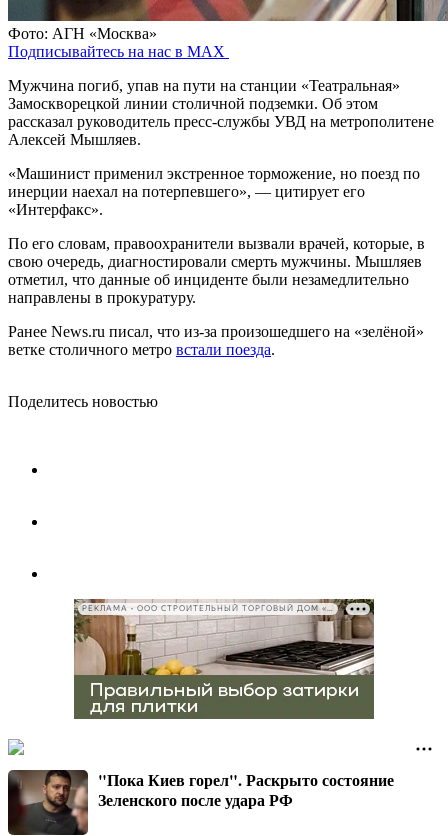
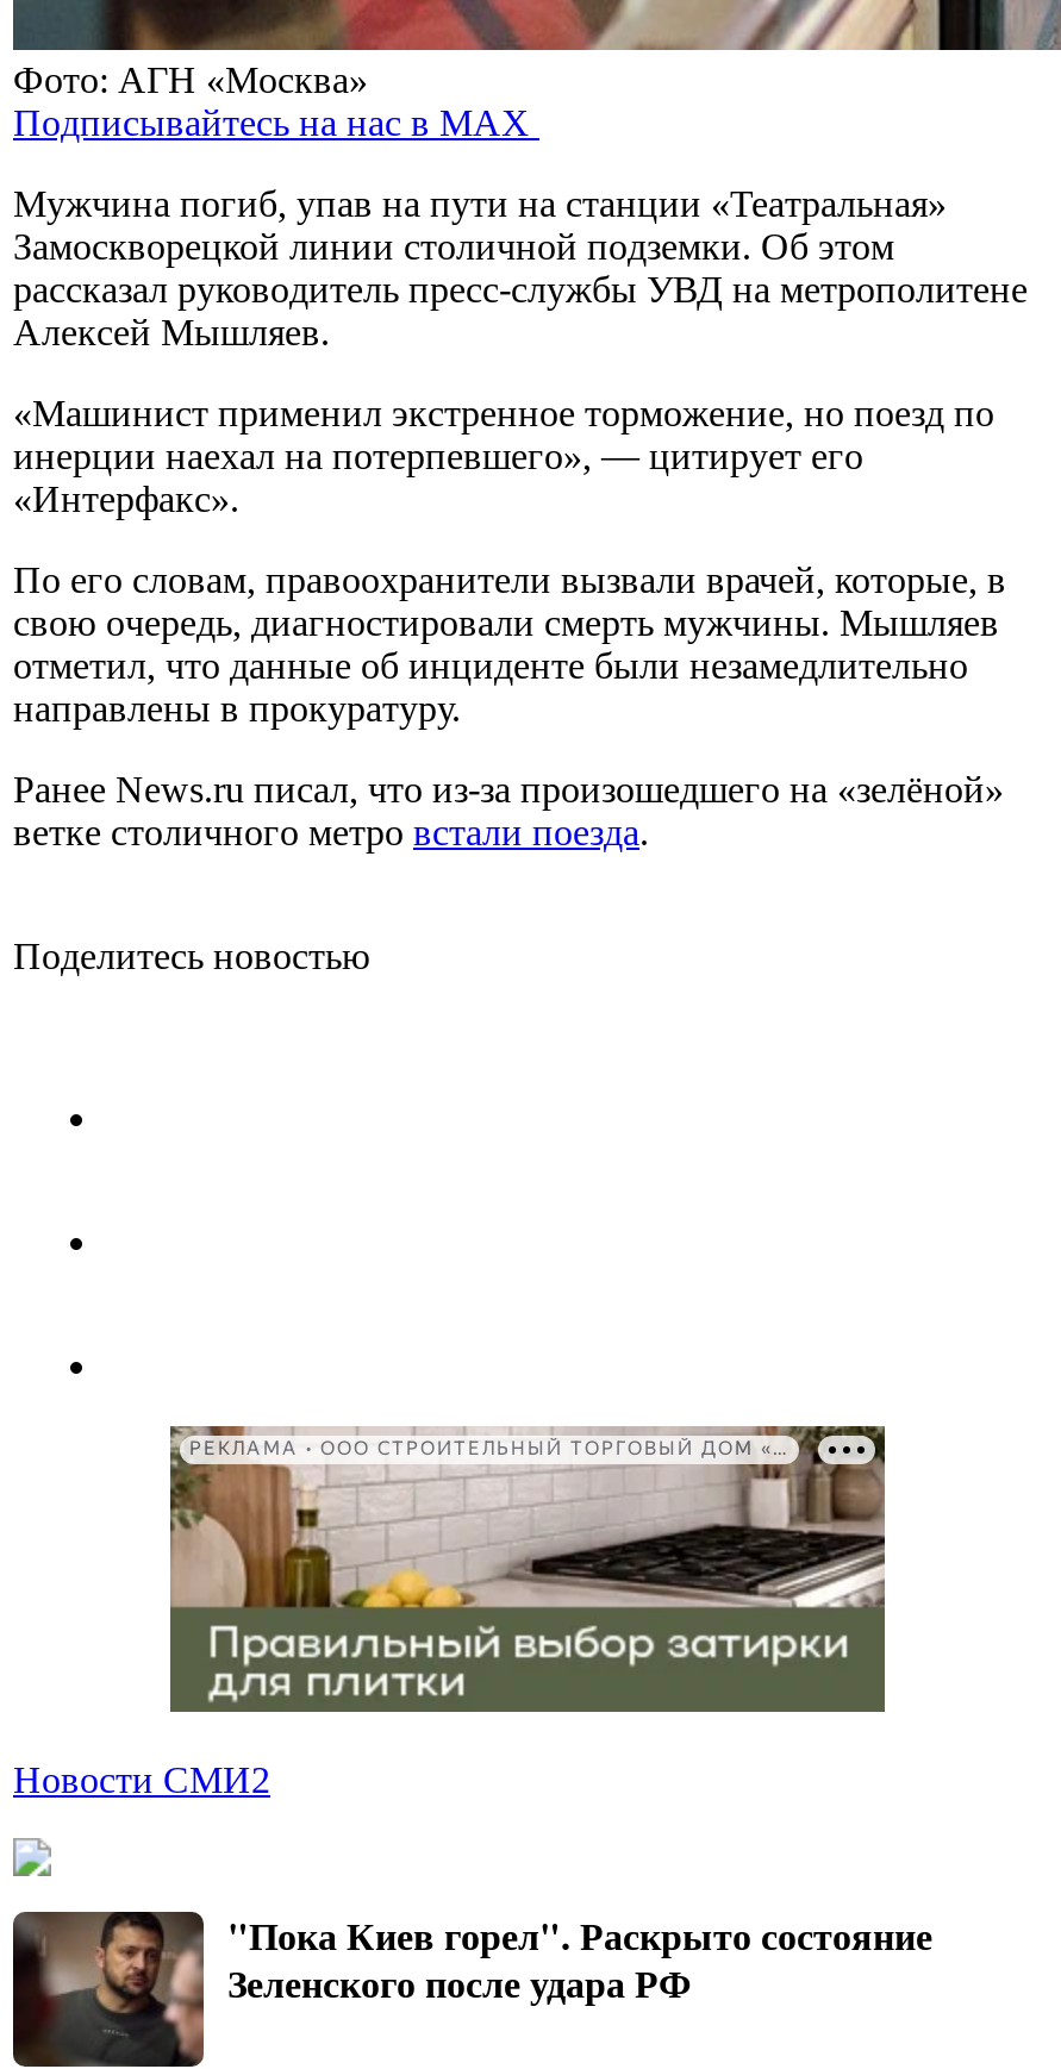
+ Новости СМИ2
